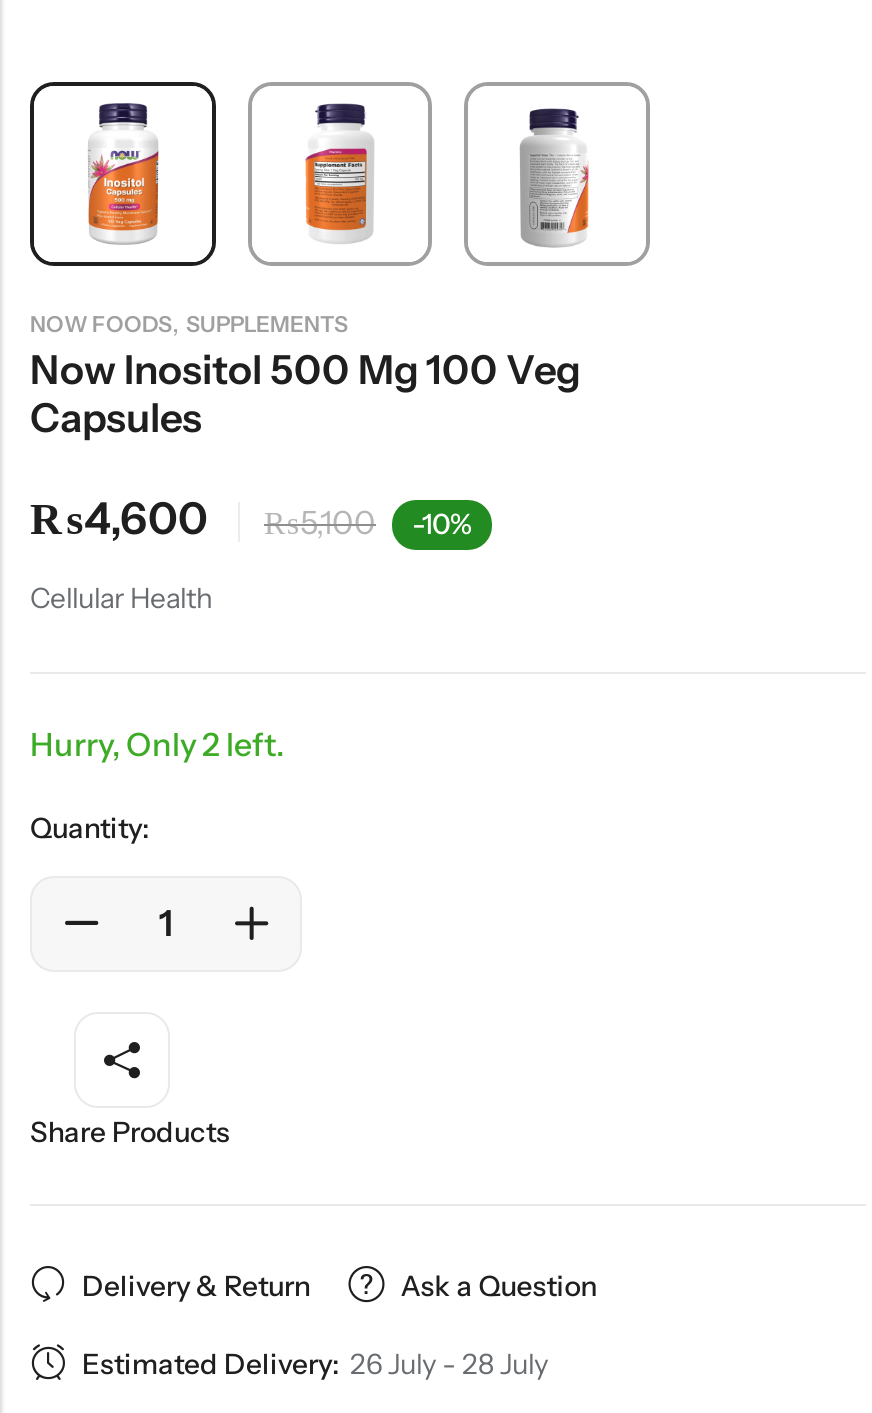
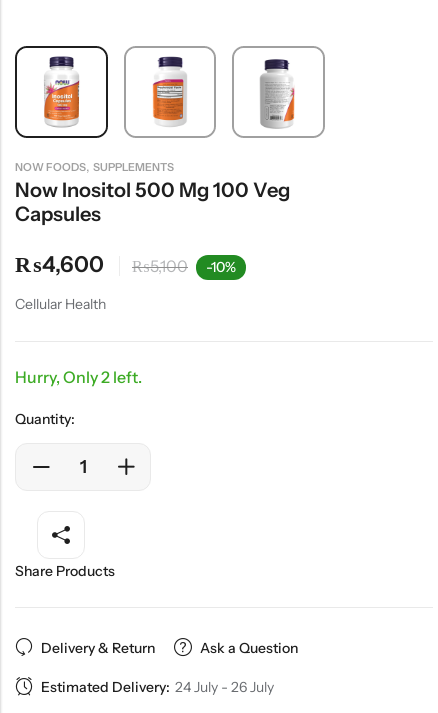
- Estimated Delivery: 26 July - 28 July
+ Estimated Delivery: 24 July - 26 July
